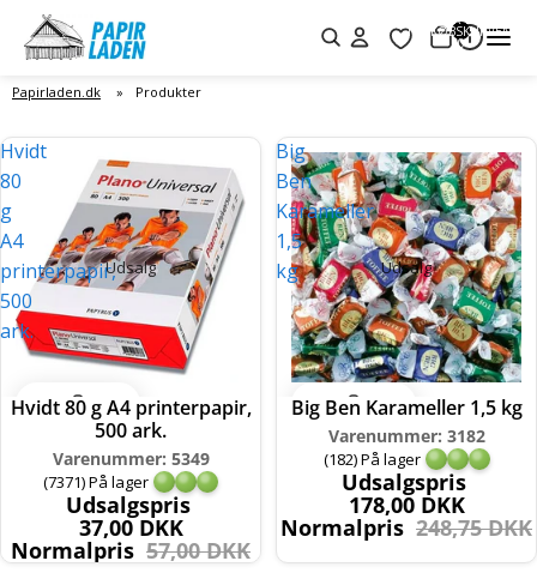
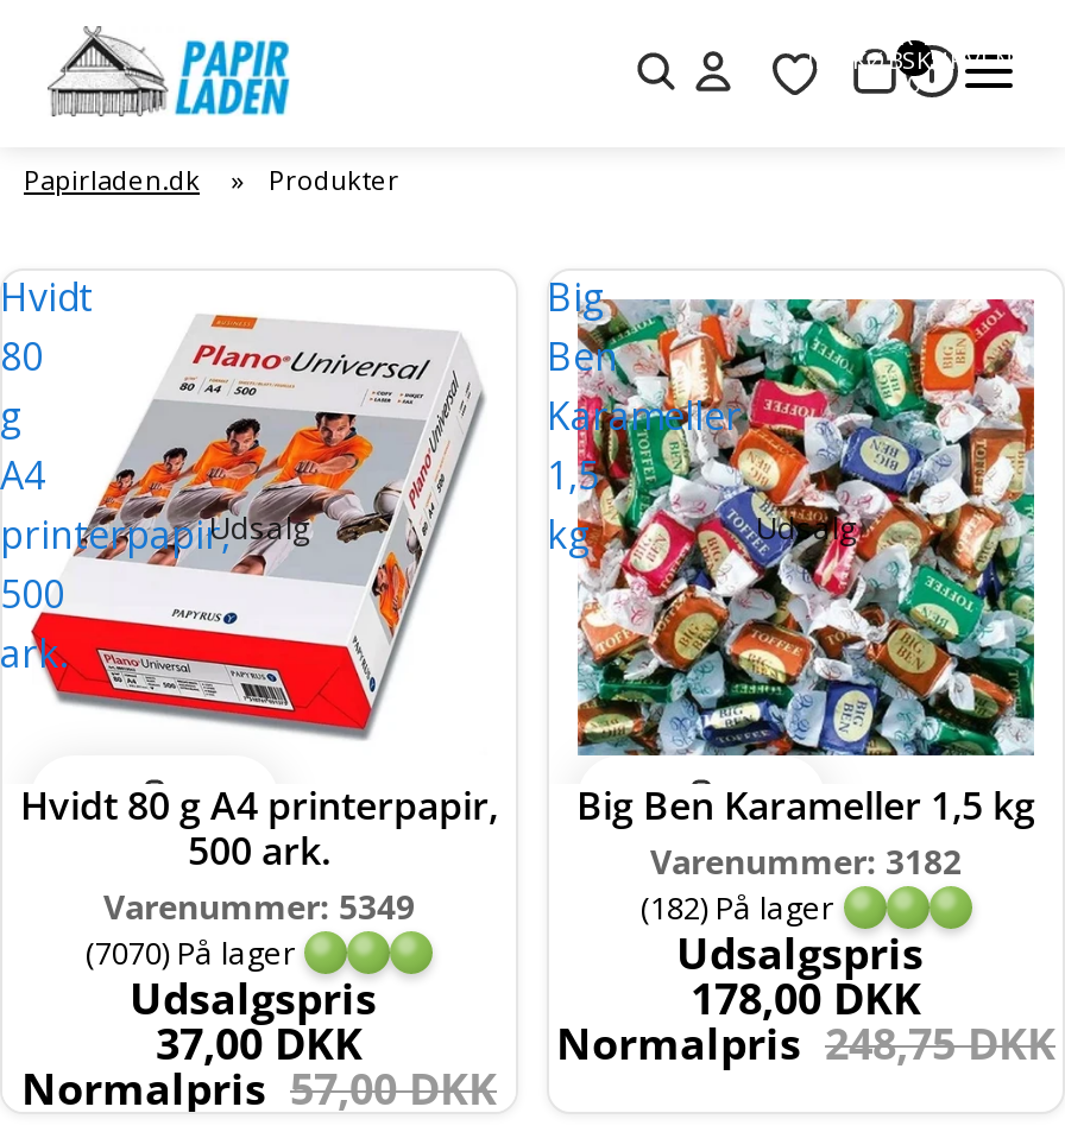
- (7371) På lager
+ (7070) På lager
